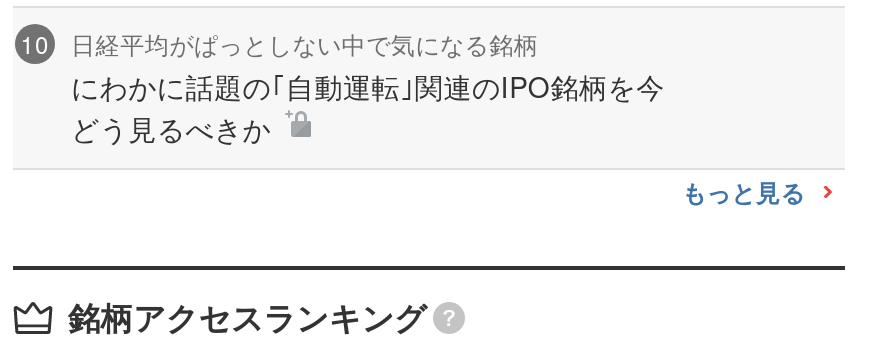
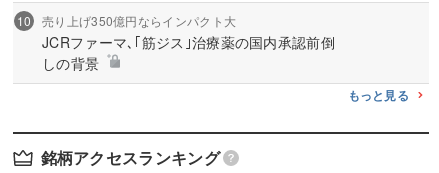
- 日経平均がぱっとしない中で気になる銘柄
- にわかに話題の｢自動運転｣関連のIPO銘柄を今
- どう見るべきか
+ 売り上げ350億円ならインパクト大
+ JCRファーマ､｢筋ジス｣治療薬の国内承認前倒
+ しの背景
